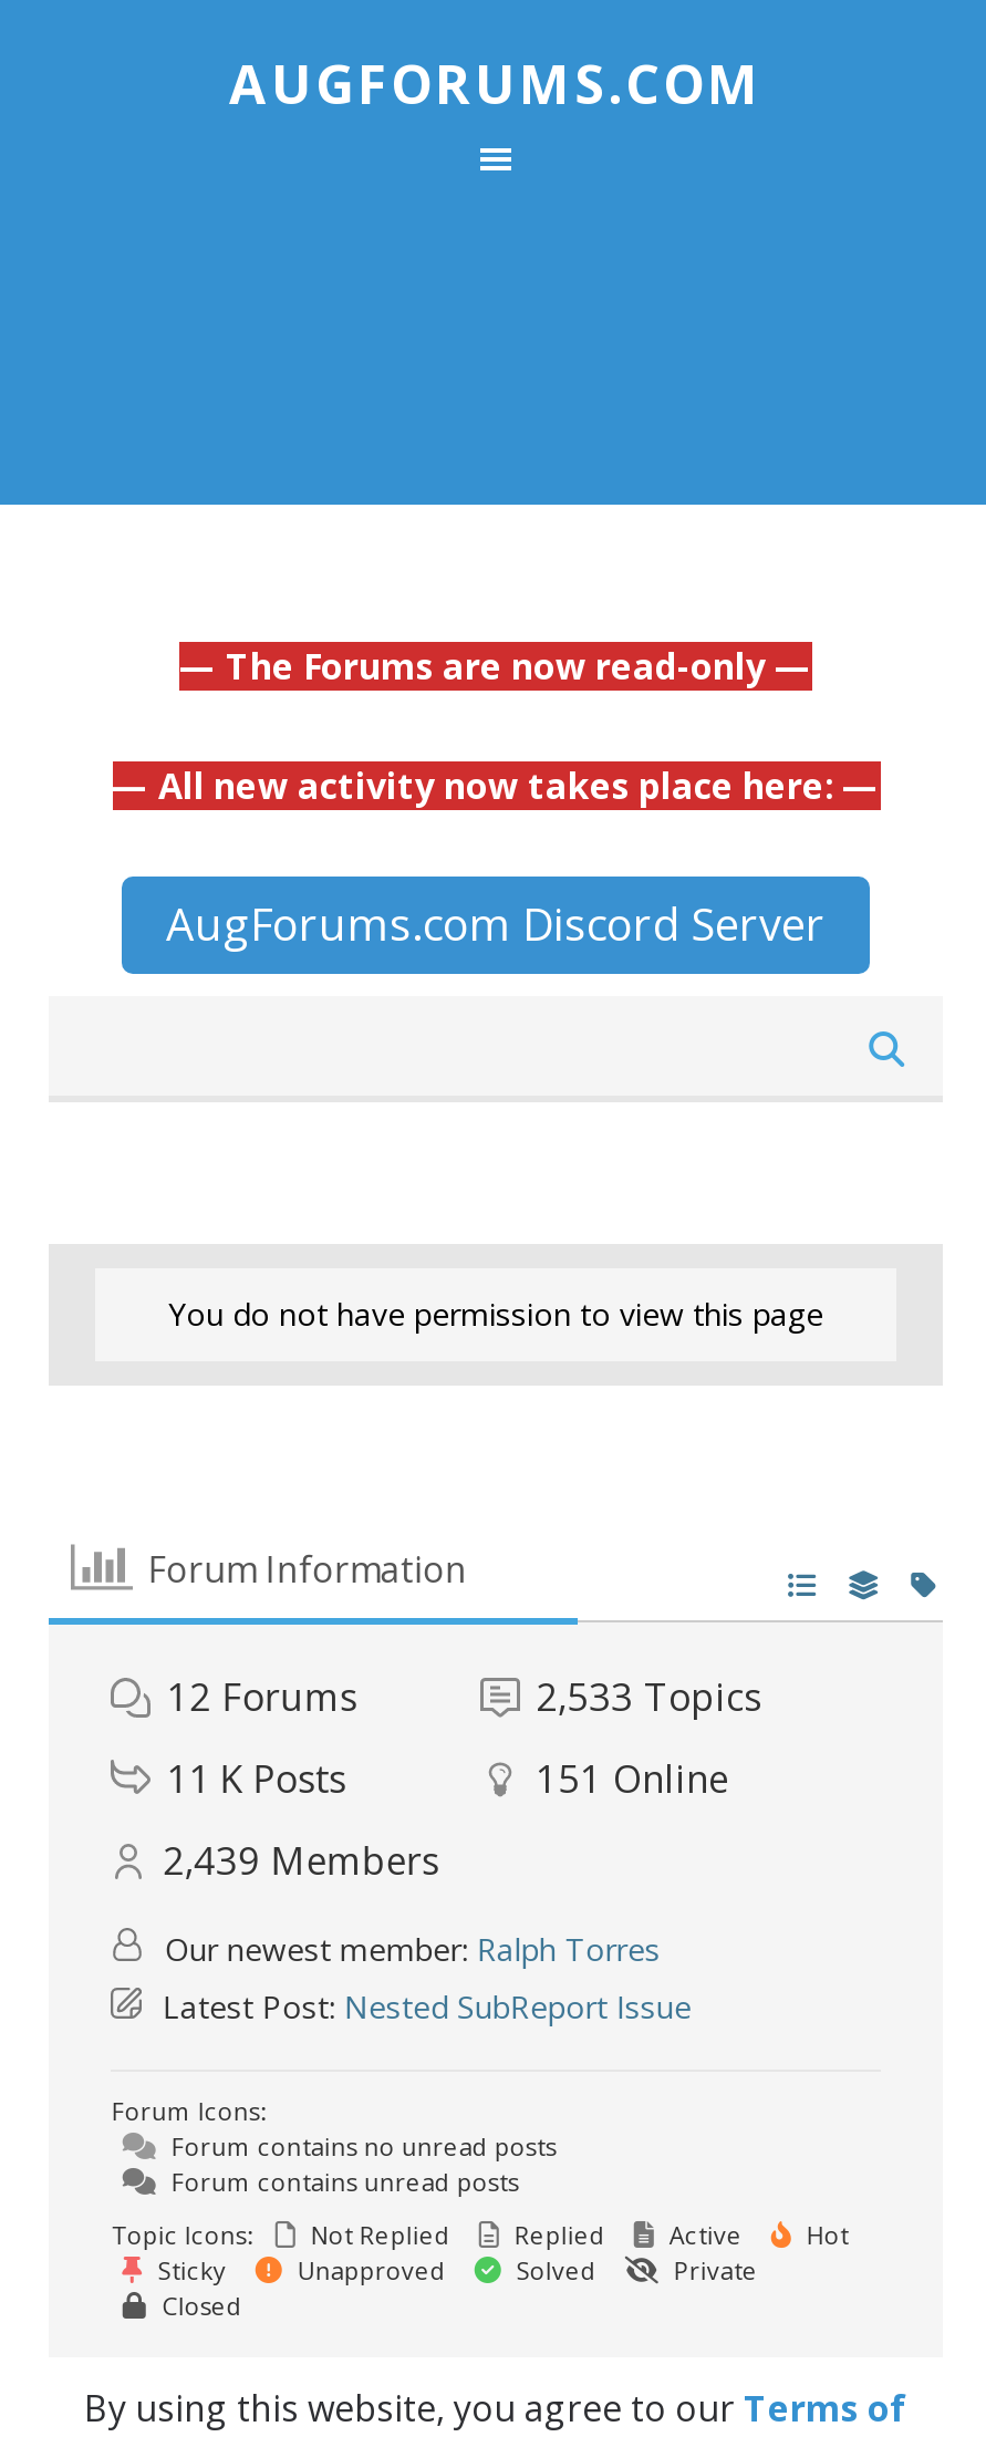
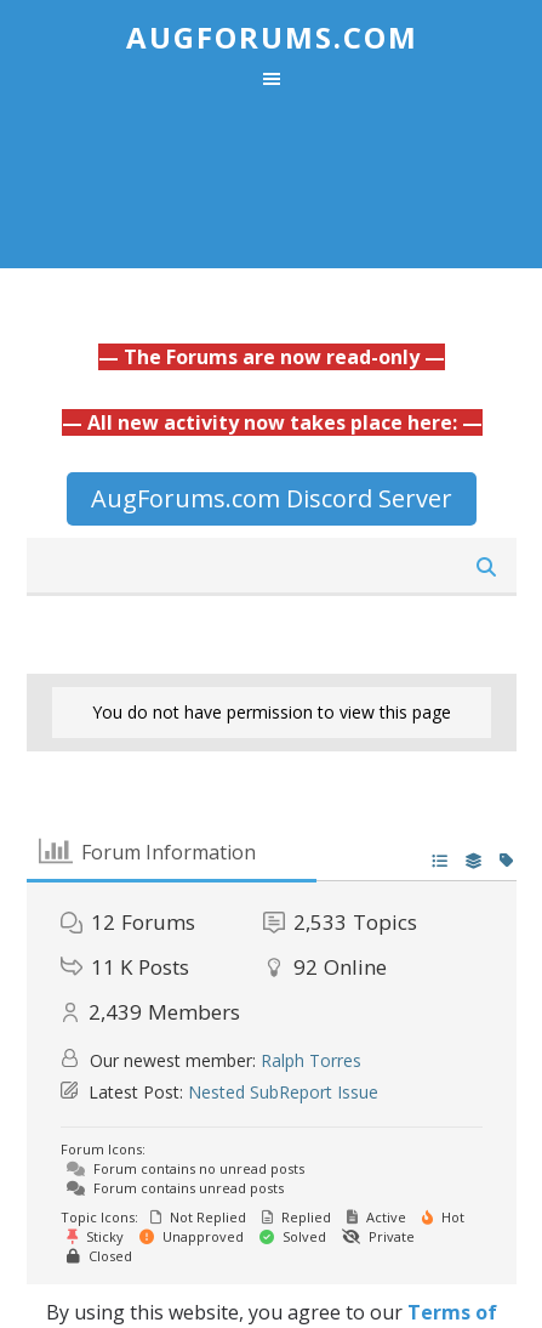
- 151 Online
+ 92 Online
